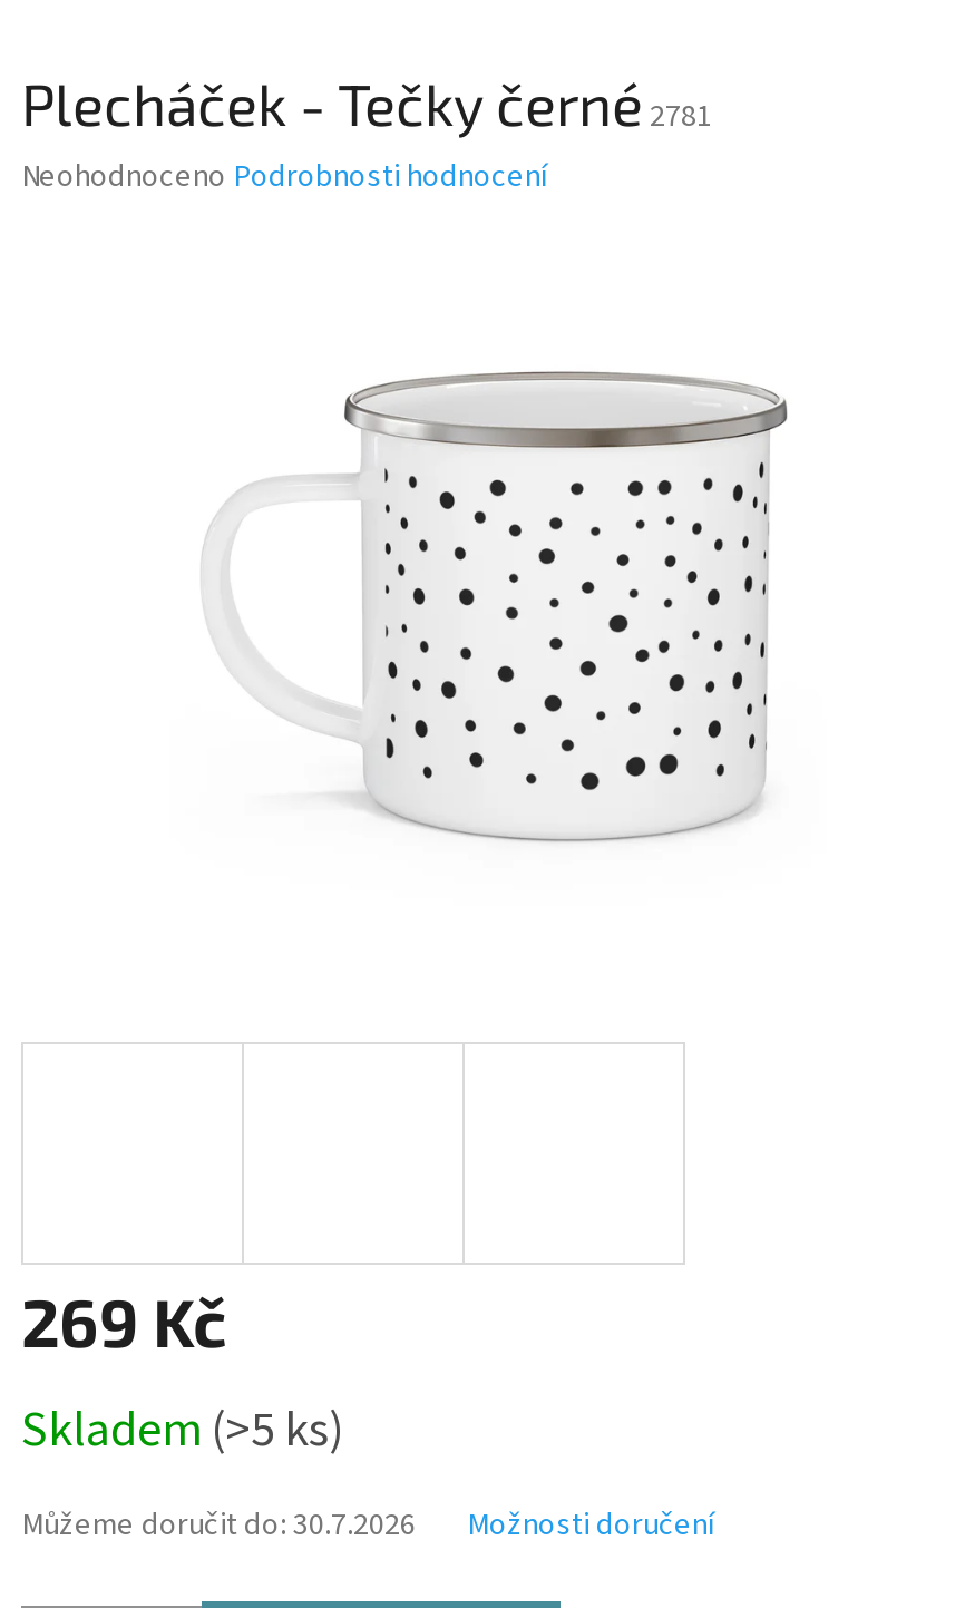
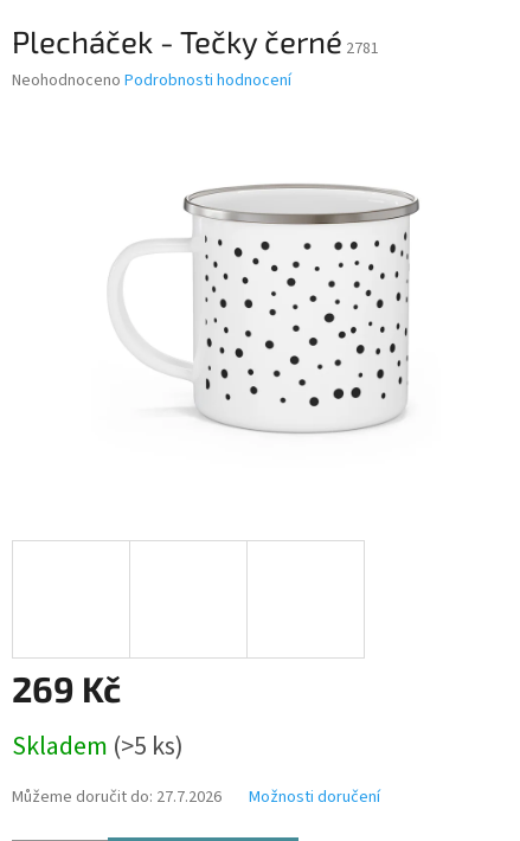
- Můžeme doručit do: 30.7.2026
+ Můžeme doručit do: 27.7.2026
